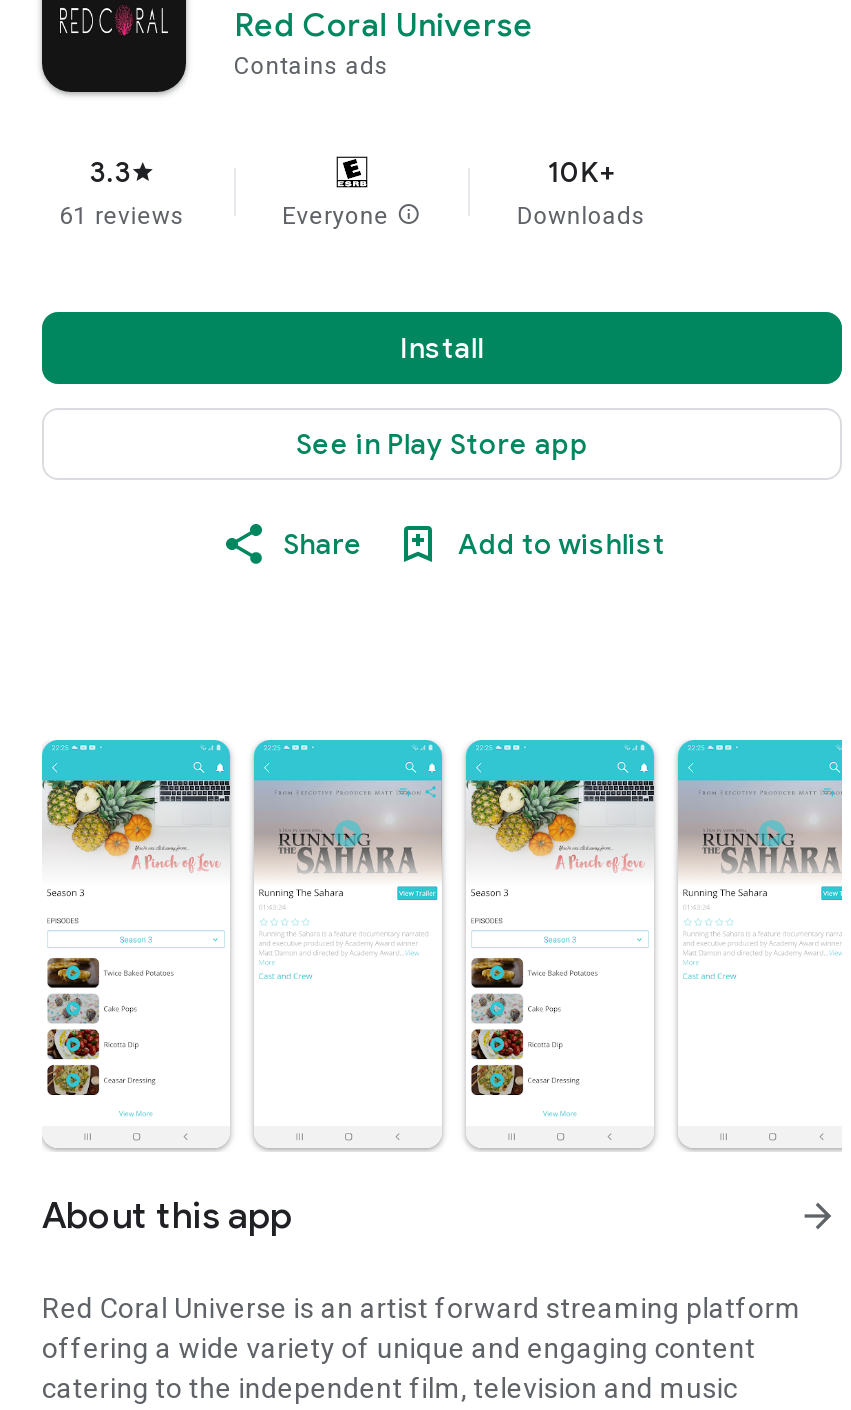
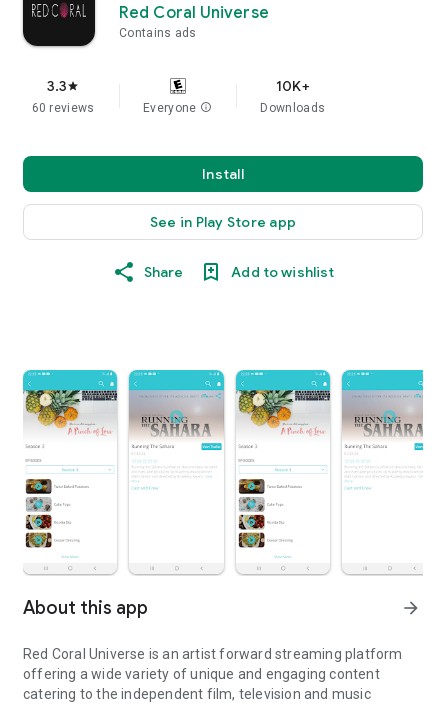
- 61 reviews
+ 60 reviews
